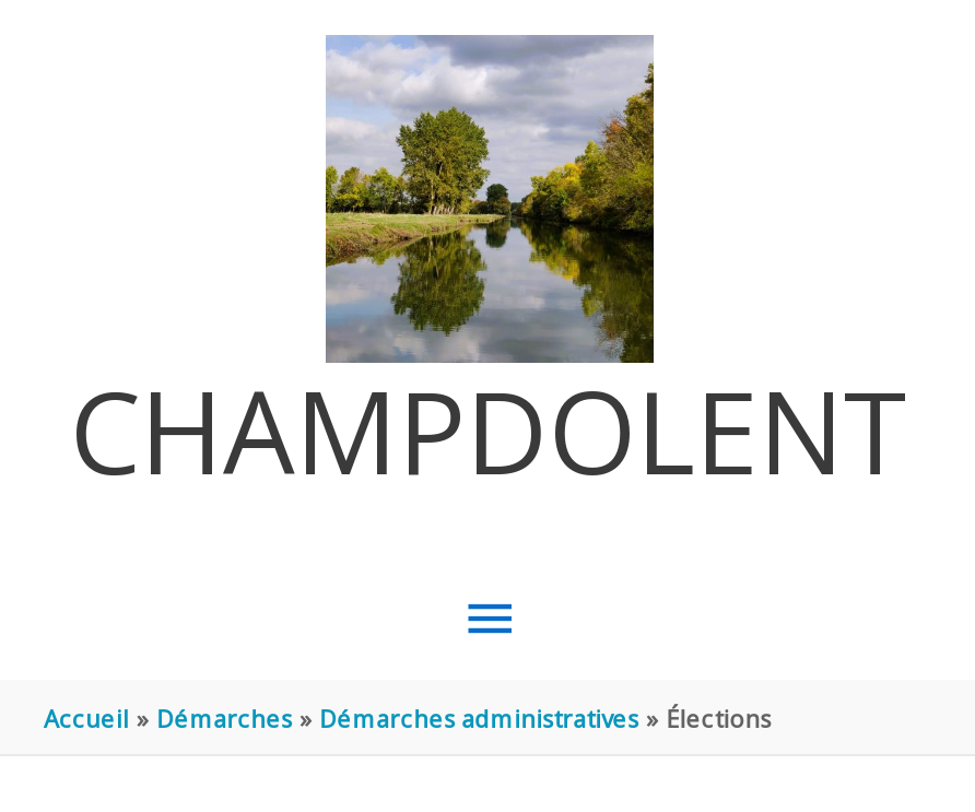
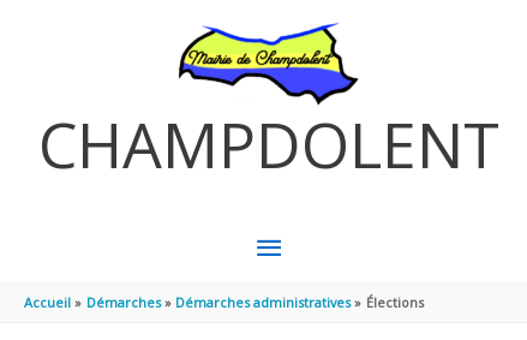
- [image]
+ [image]
